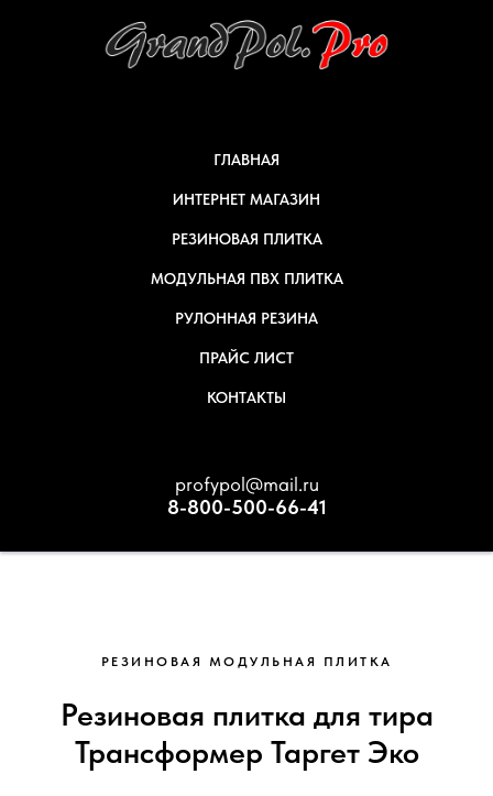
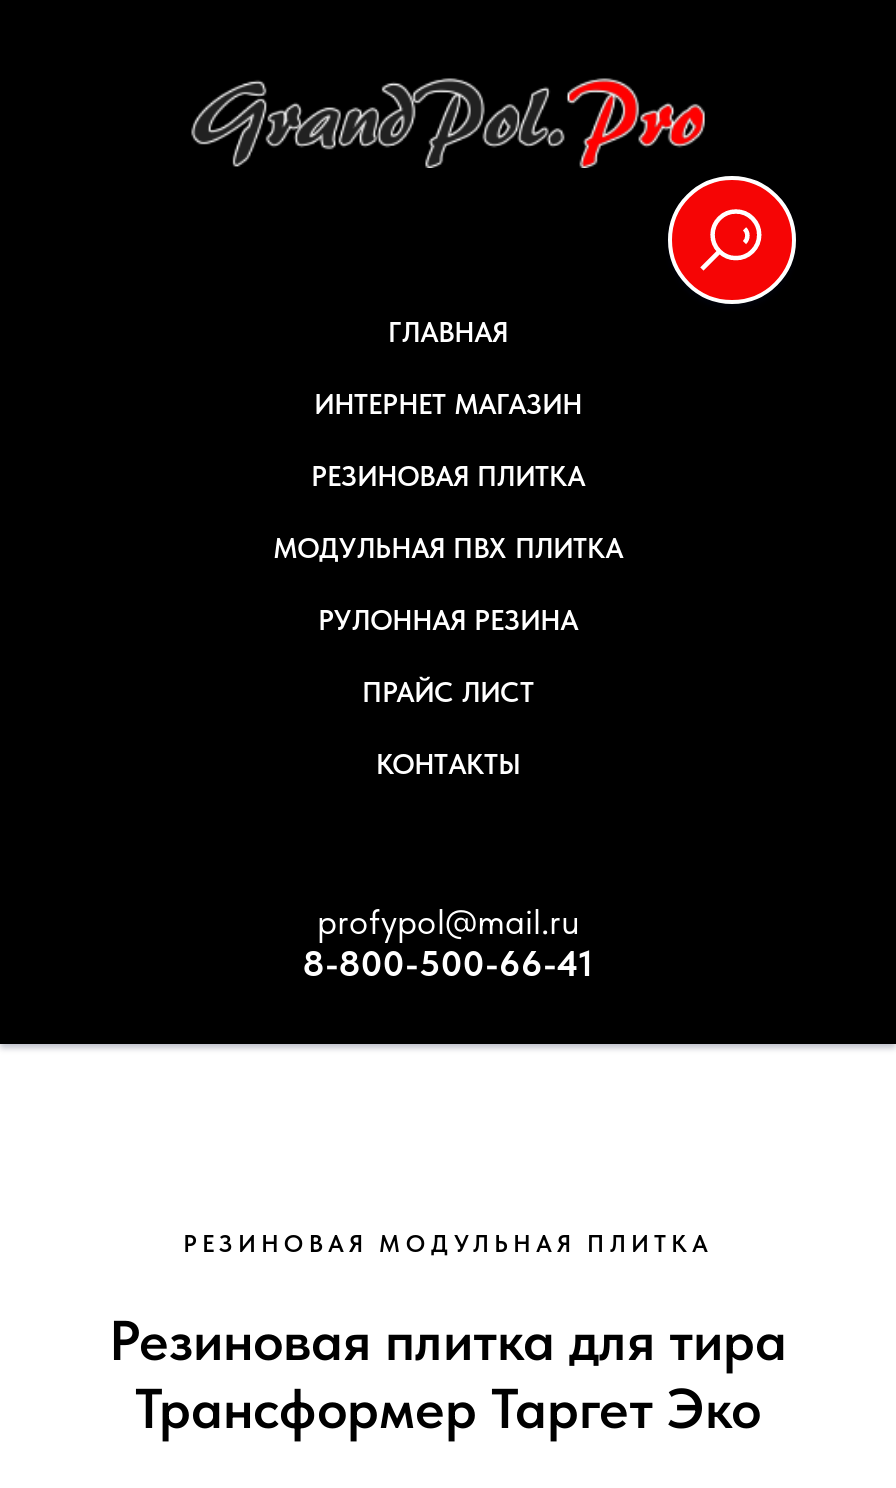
+ [image]
